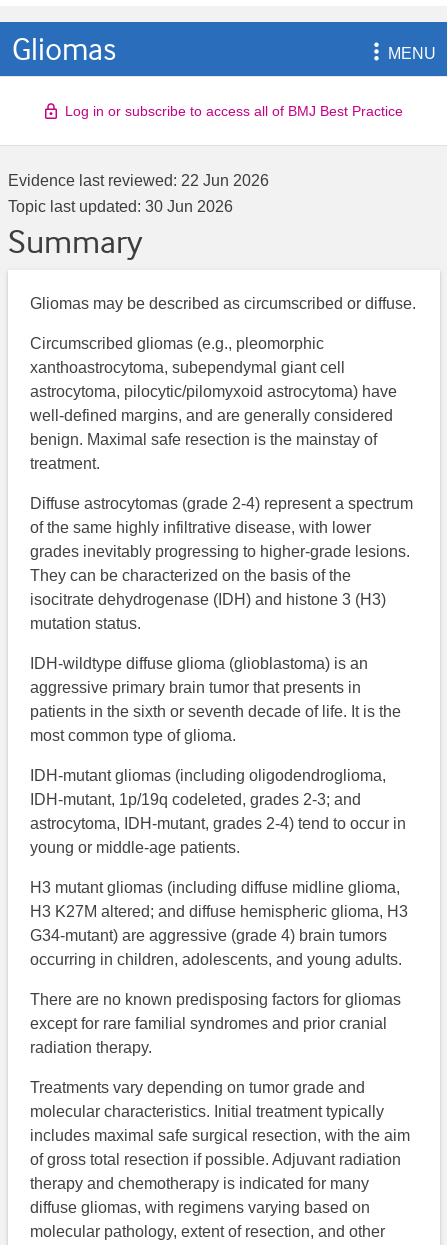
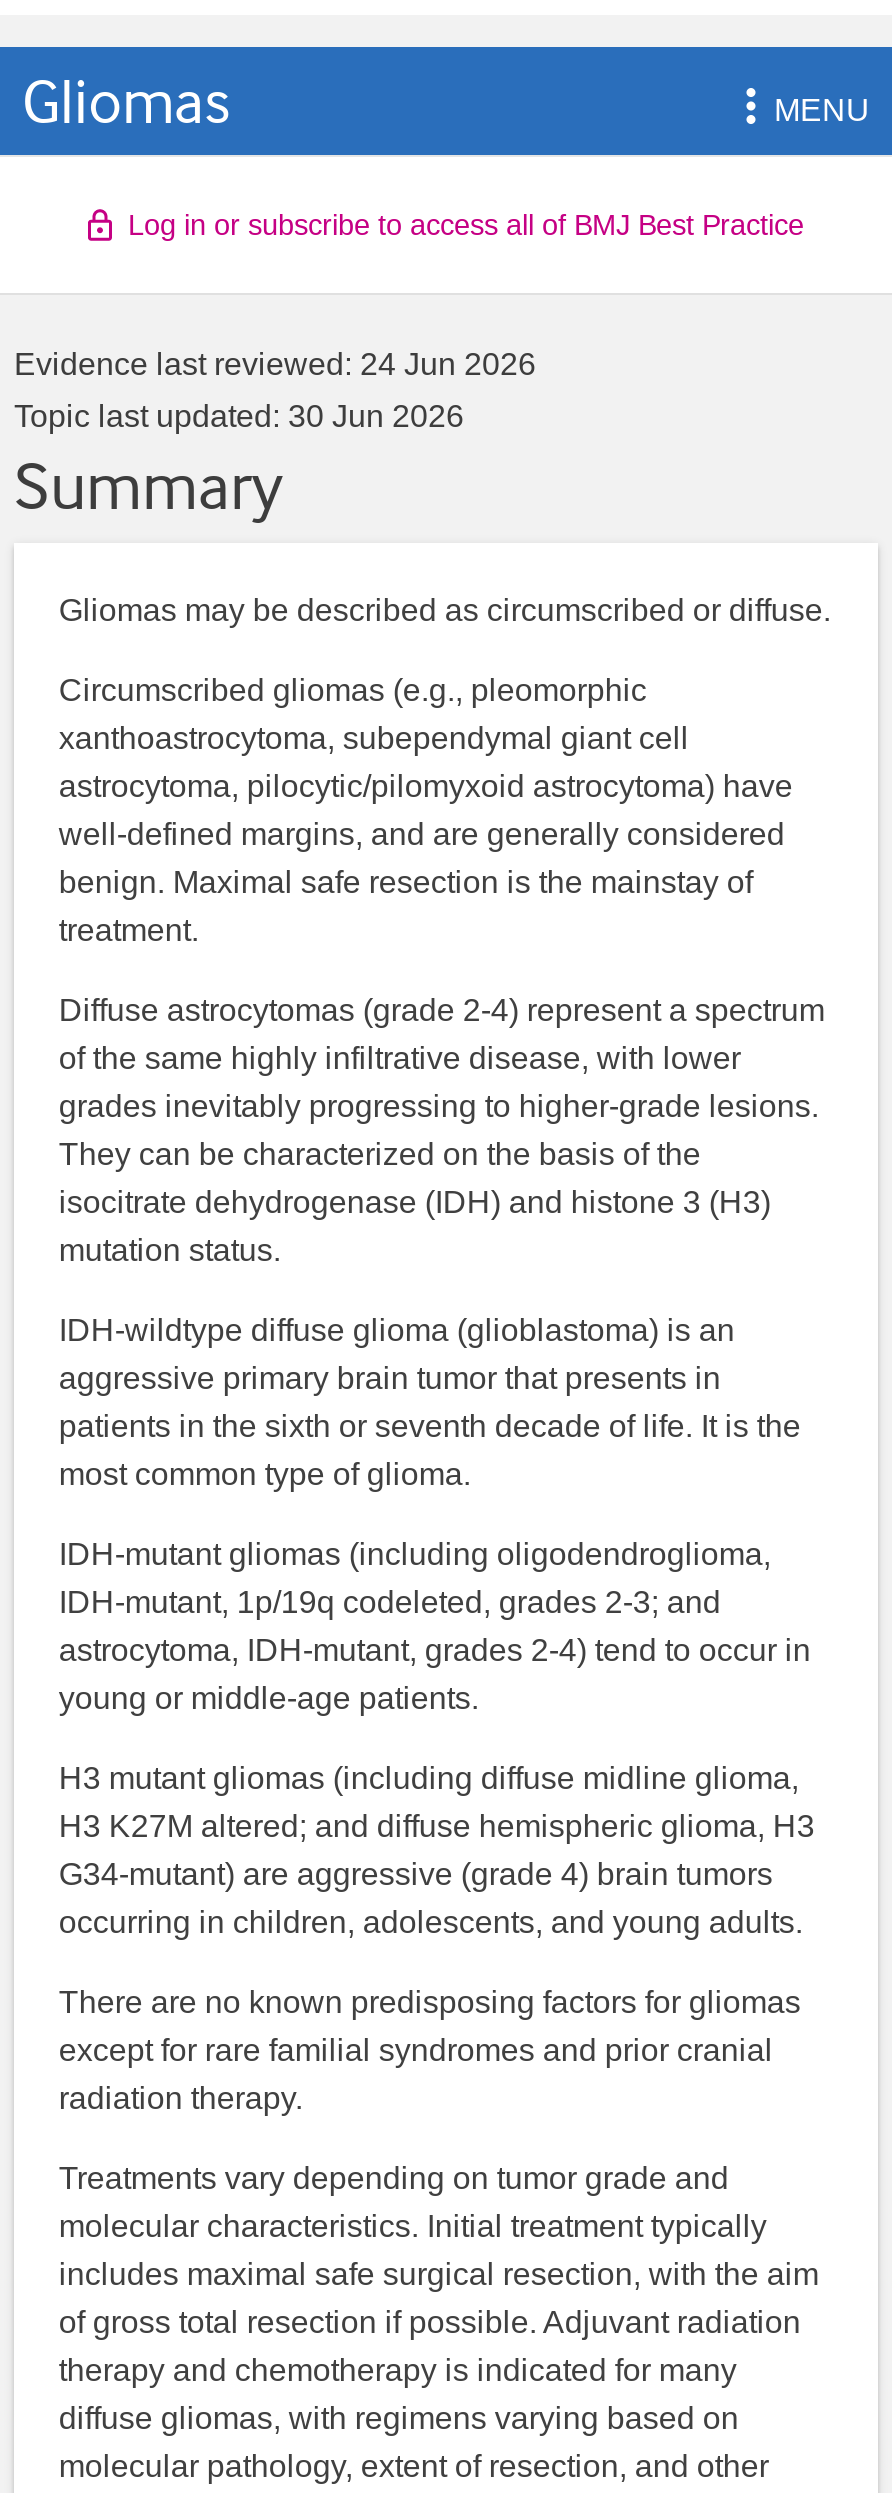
- Evidence last reviewed: 22 Jun 2026
+ Evidence last reviewed: 24 Jun 2026
